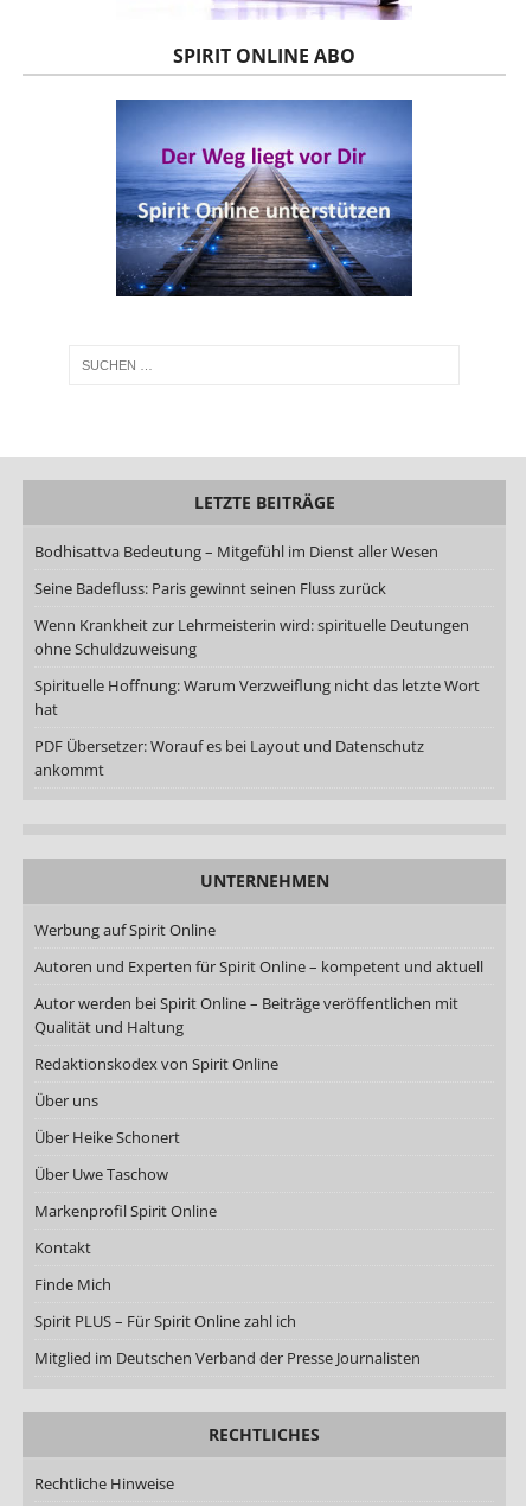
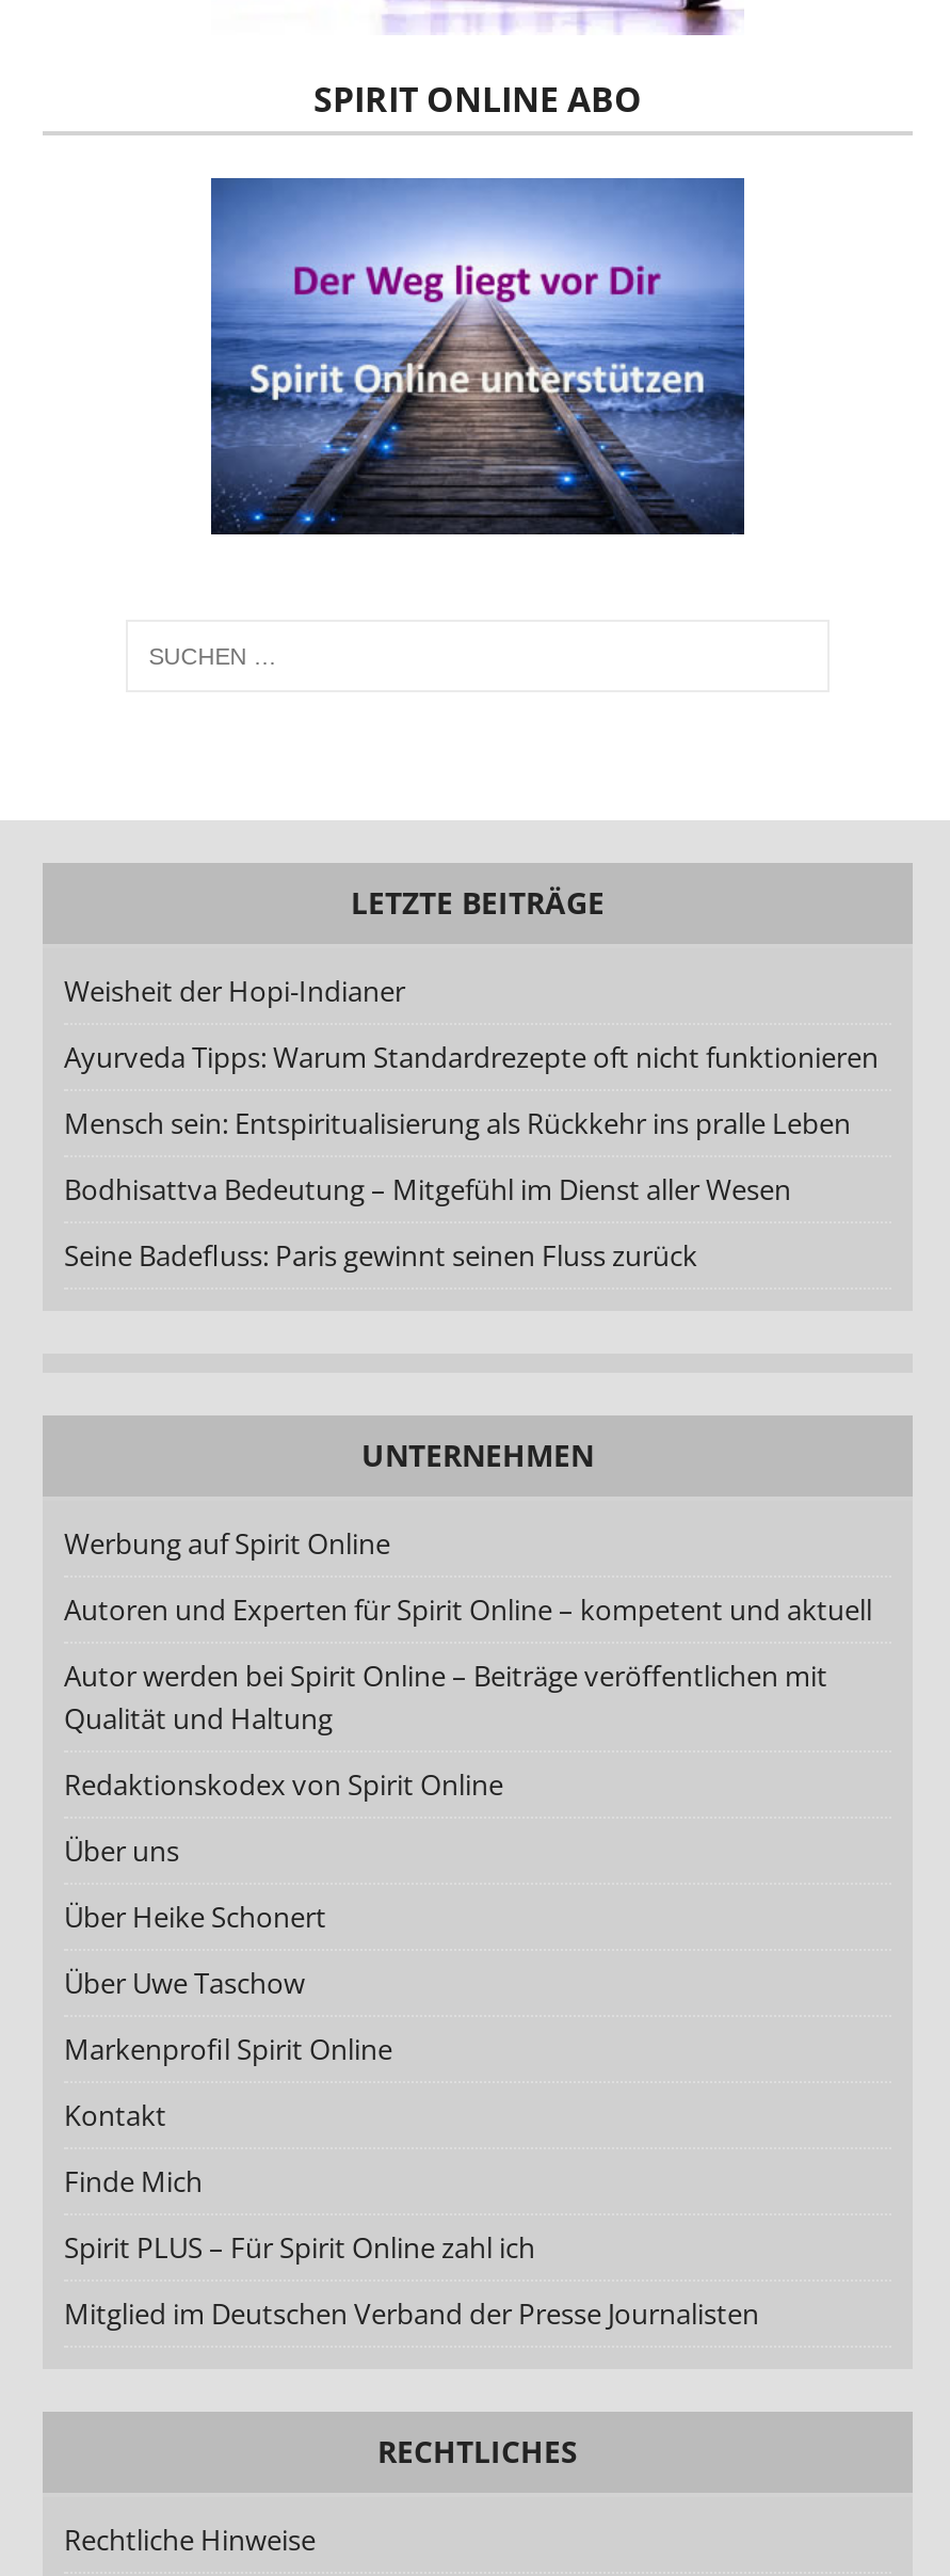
+ Weisheit der Hopi-Indianer
+ Ayurveda Tipps: Warum Standardrezepte oft nicht funktionieren
+ Mensch sein: Entspiritualisierung als Rückkehr ins pralle Leben

moved down: Bodhisattva Bedeutung – Mitgefühl im Dienst aller Wesen | Seine Badefluss: Paris gewinnt seinen Fluss zurück

- Wenn Krankheit zur Lehrmeisterin wird: spirituelle Deutungen
- ohne Schuldzuweisung
- Spirituelle Hoffnung: Warum Verzweiflung nicht das letzte Wort
- hat
- PDF Übersetzer: Worauf es bei Layout und Datenschutz
- ankommt
